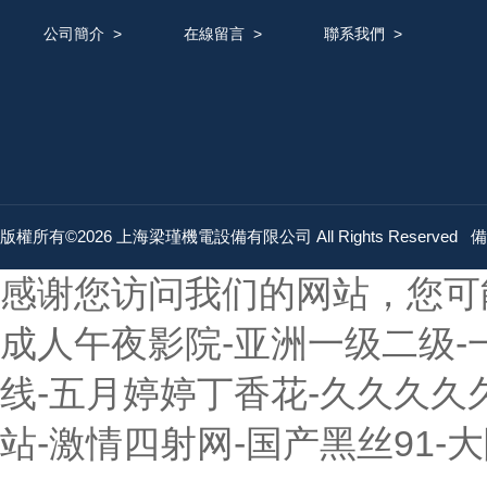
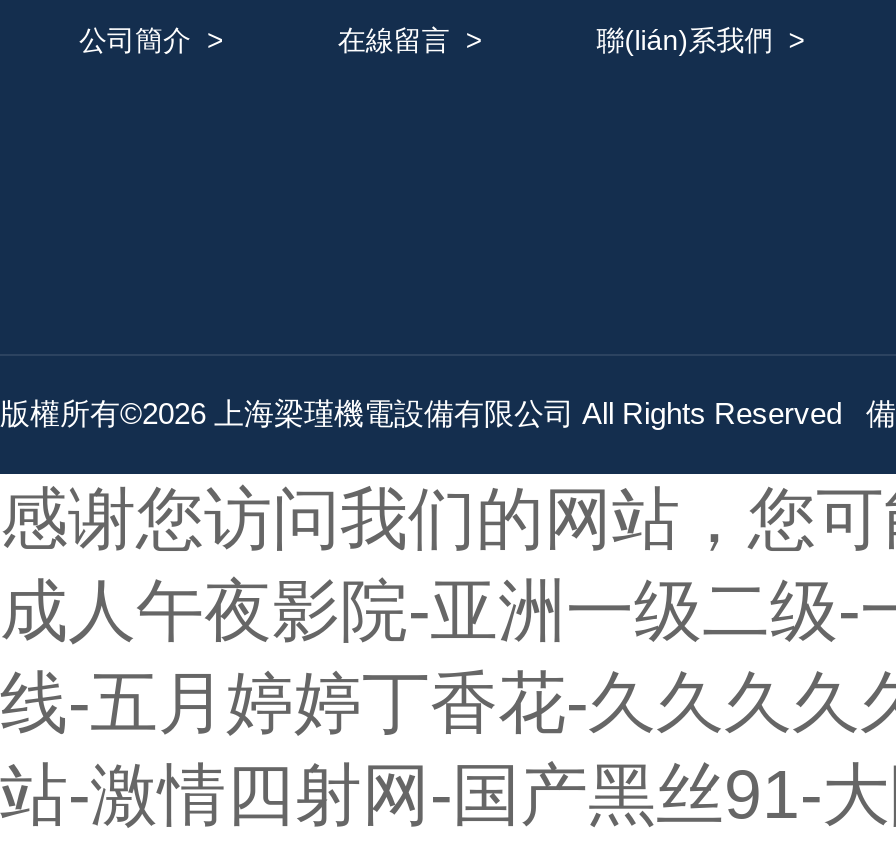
- 聯系我們>
+ 聯(lián)系我們>
